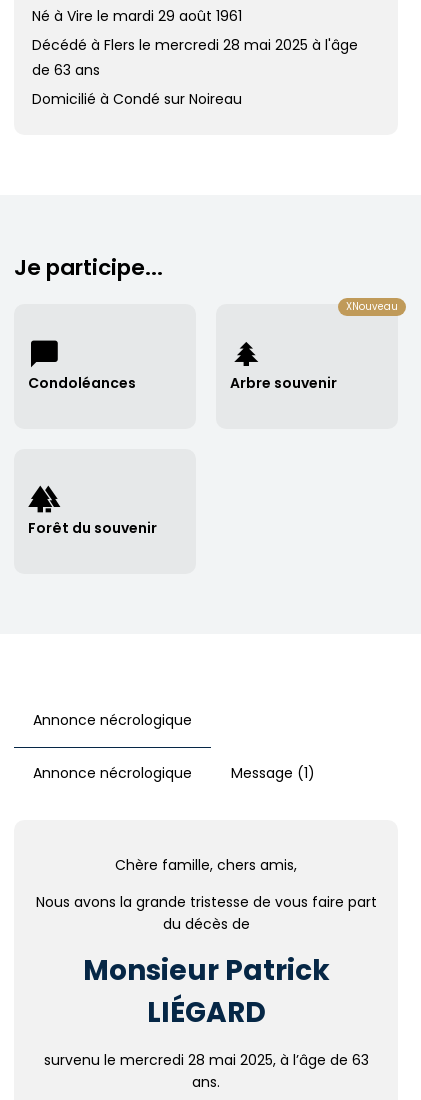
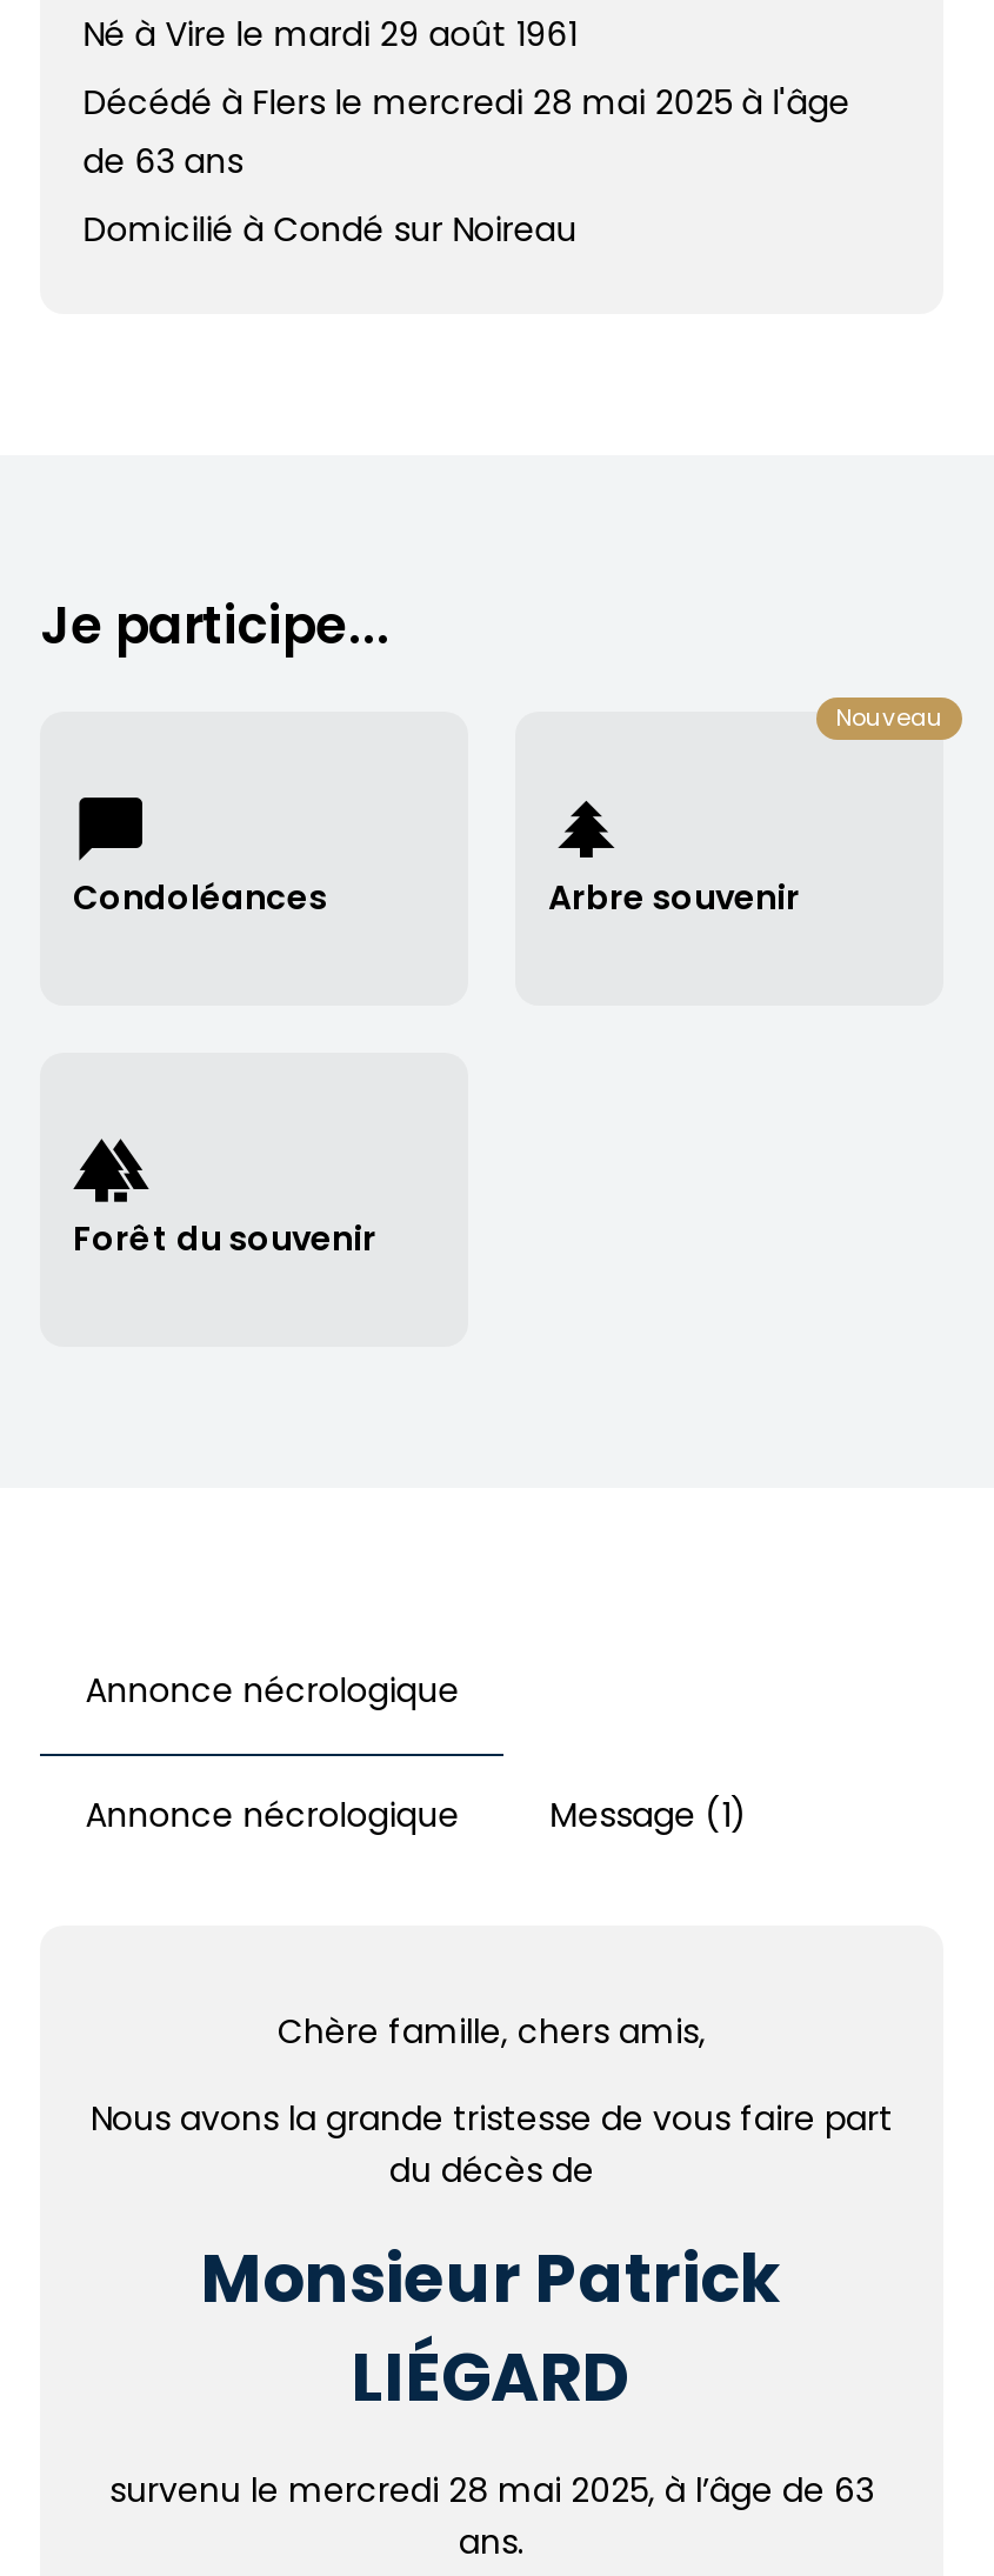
- XNouveau
+ Nouveau
